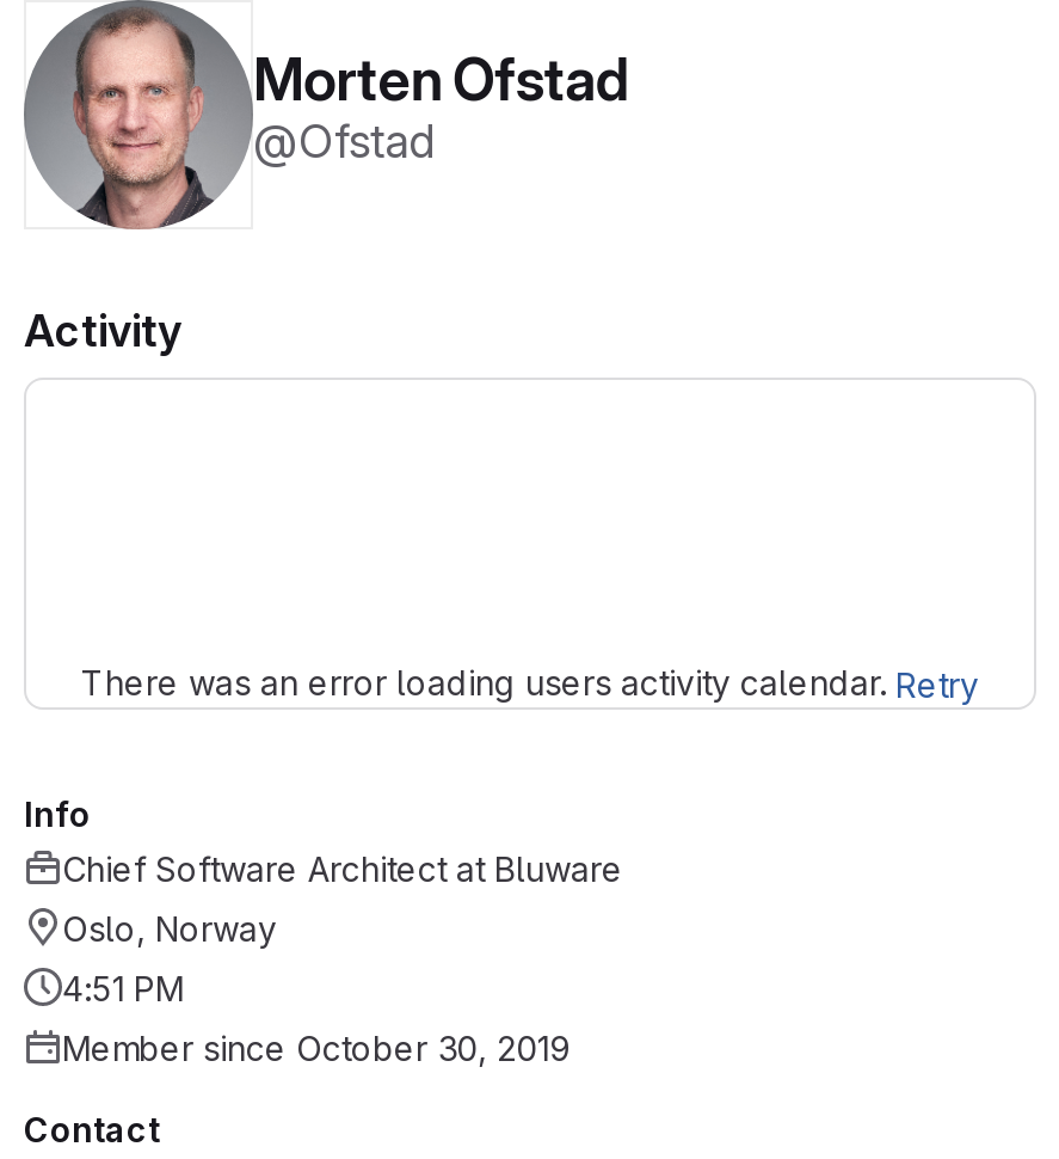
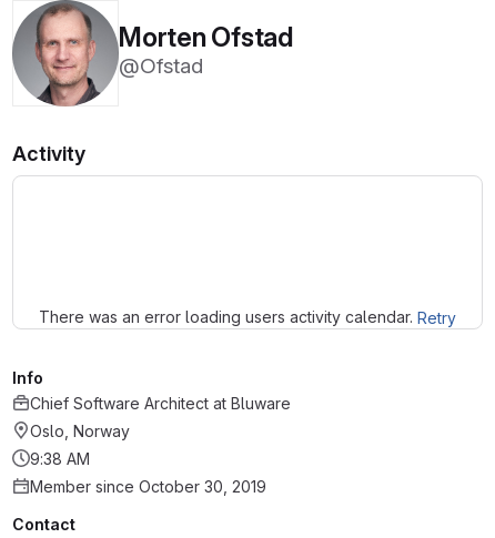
- 4:51 PM
+ 9:38 AM
